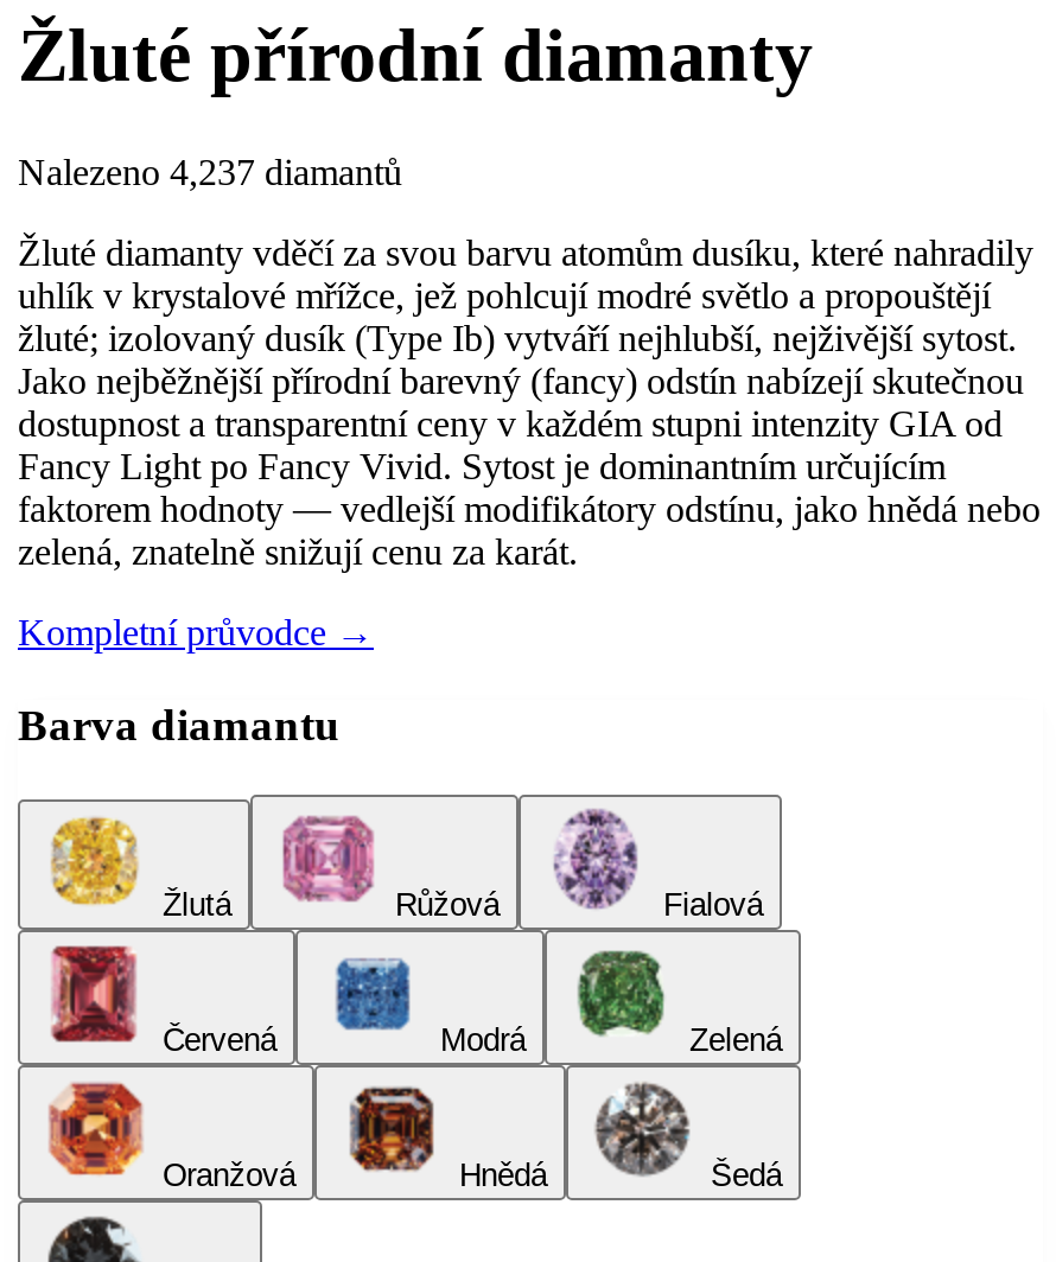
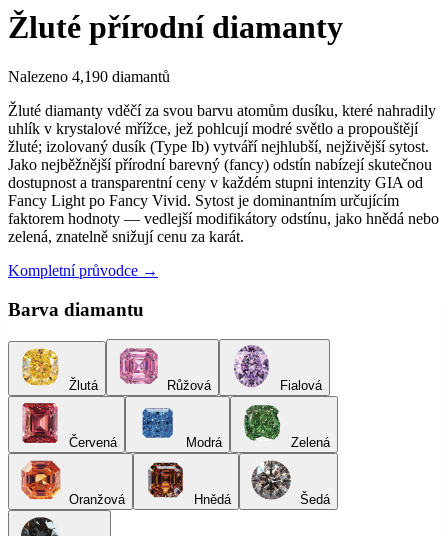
- Nalezeno 4,237 diamantů
+ Nalezeno 4,190 diamantů
